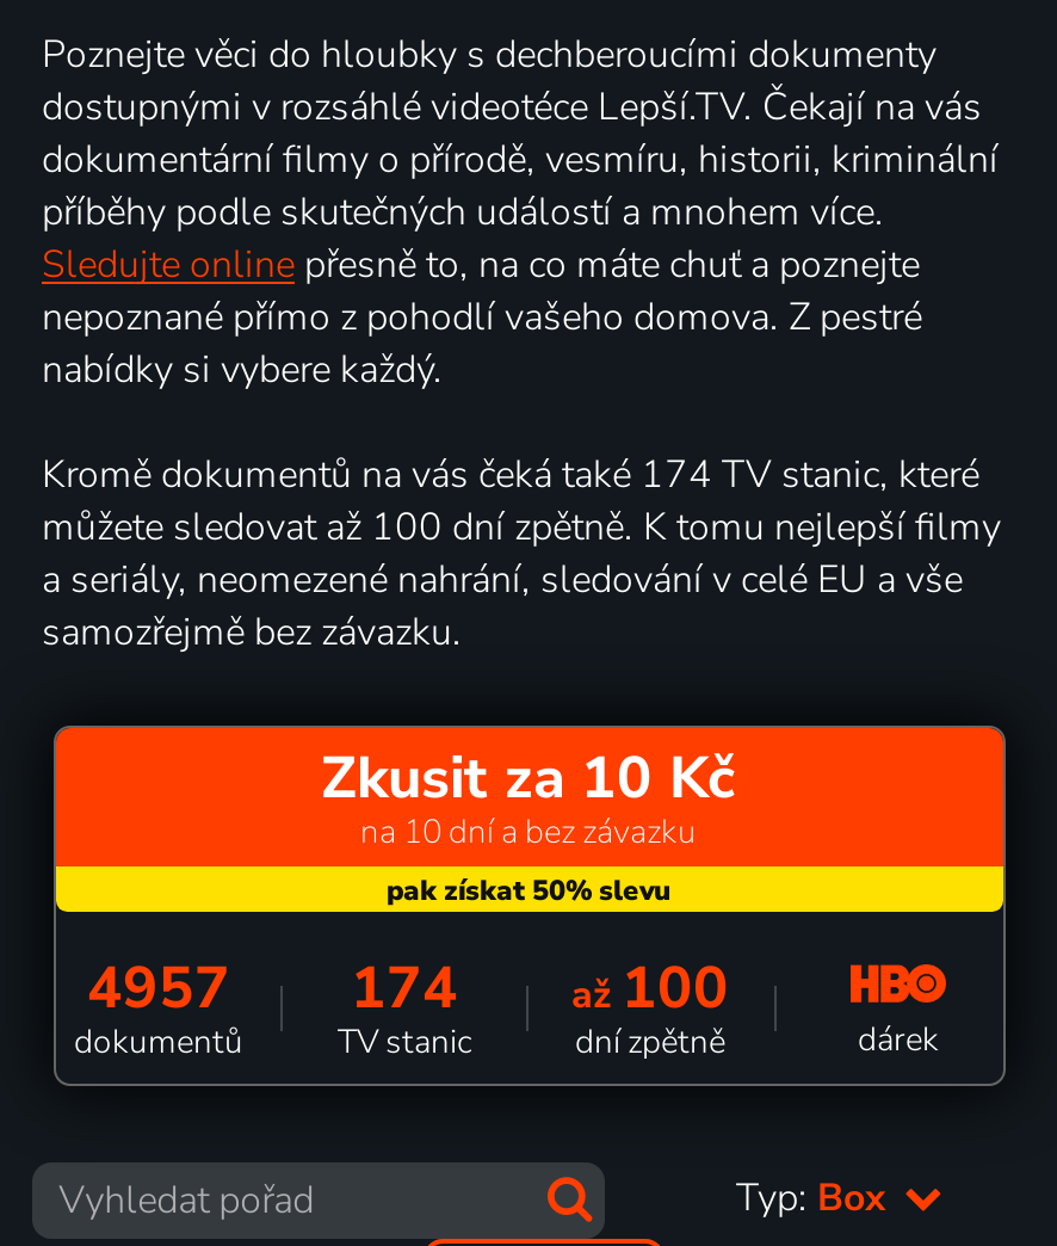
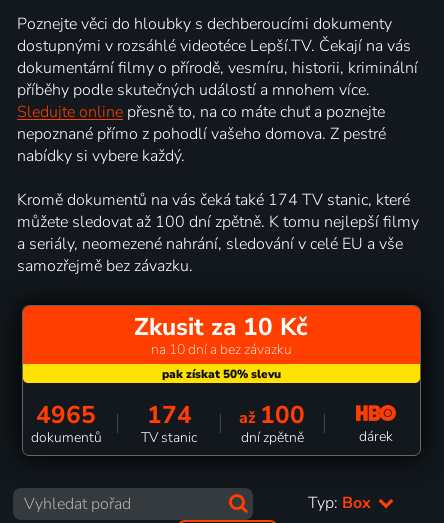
- 4957 174 až 100
+ 4965 174 až 100
